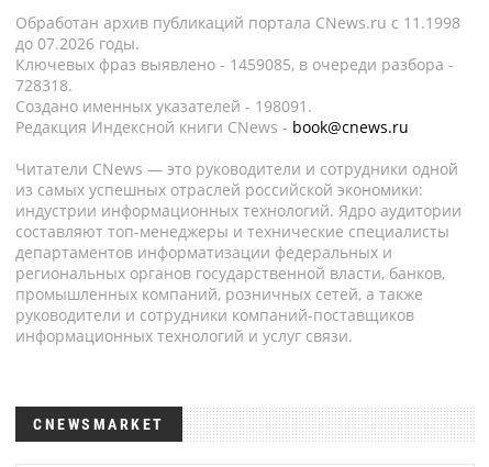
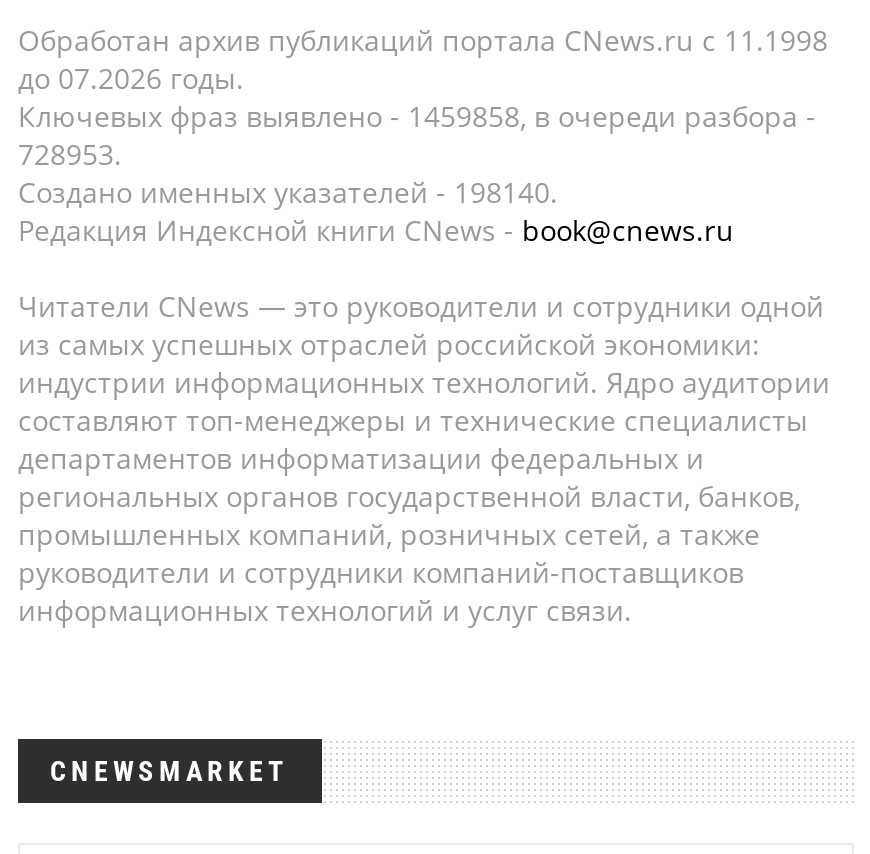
- Ключевых фраз выявлено - 1459085, в очереди разбора -
+ Ключевых фраз выявлено - 1459858, в очереди разбора -

- 728318.
+ 728953.

- Создано именных указателей - 198091.
+ Создано именных указателей - 198140.
